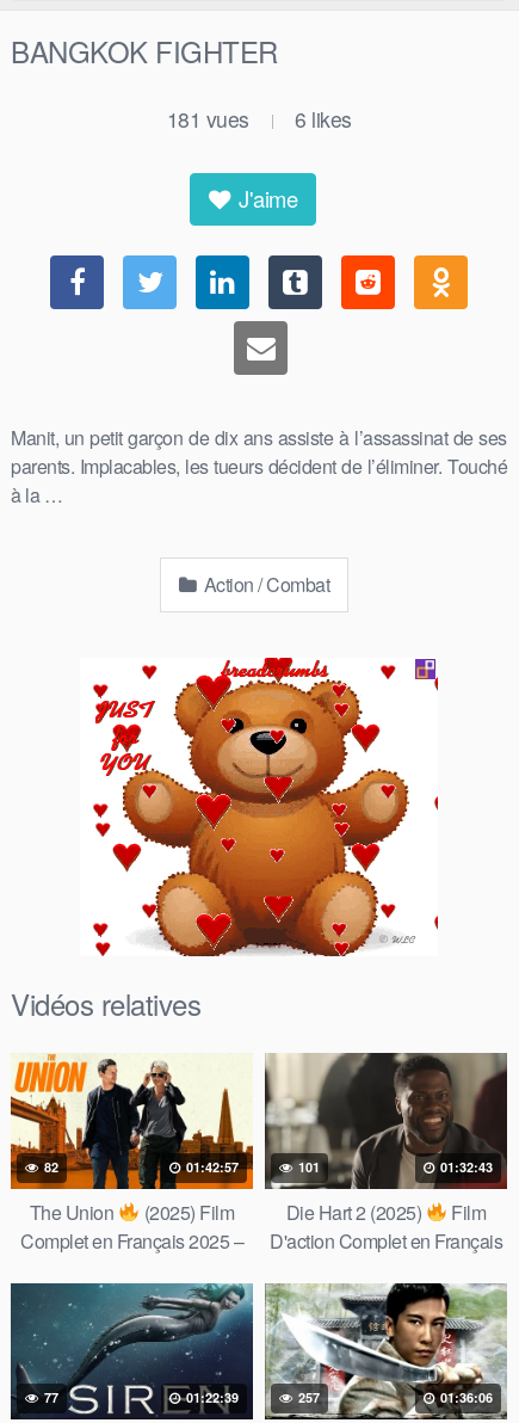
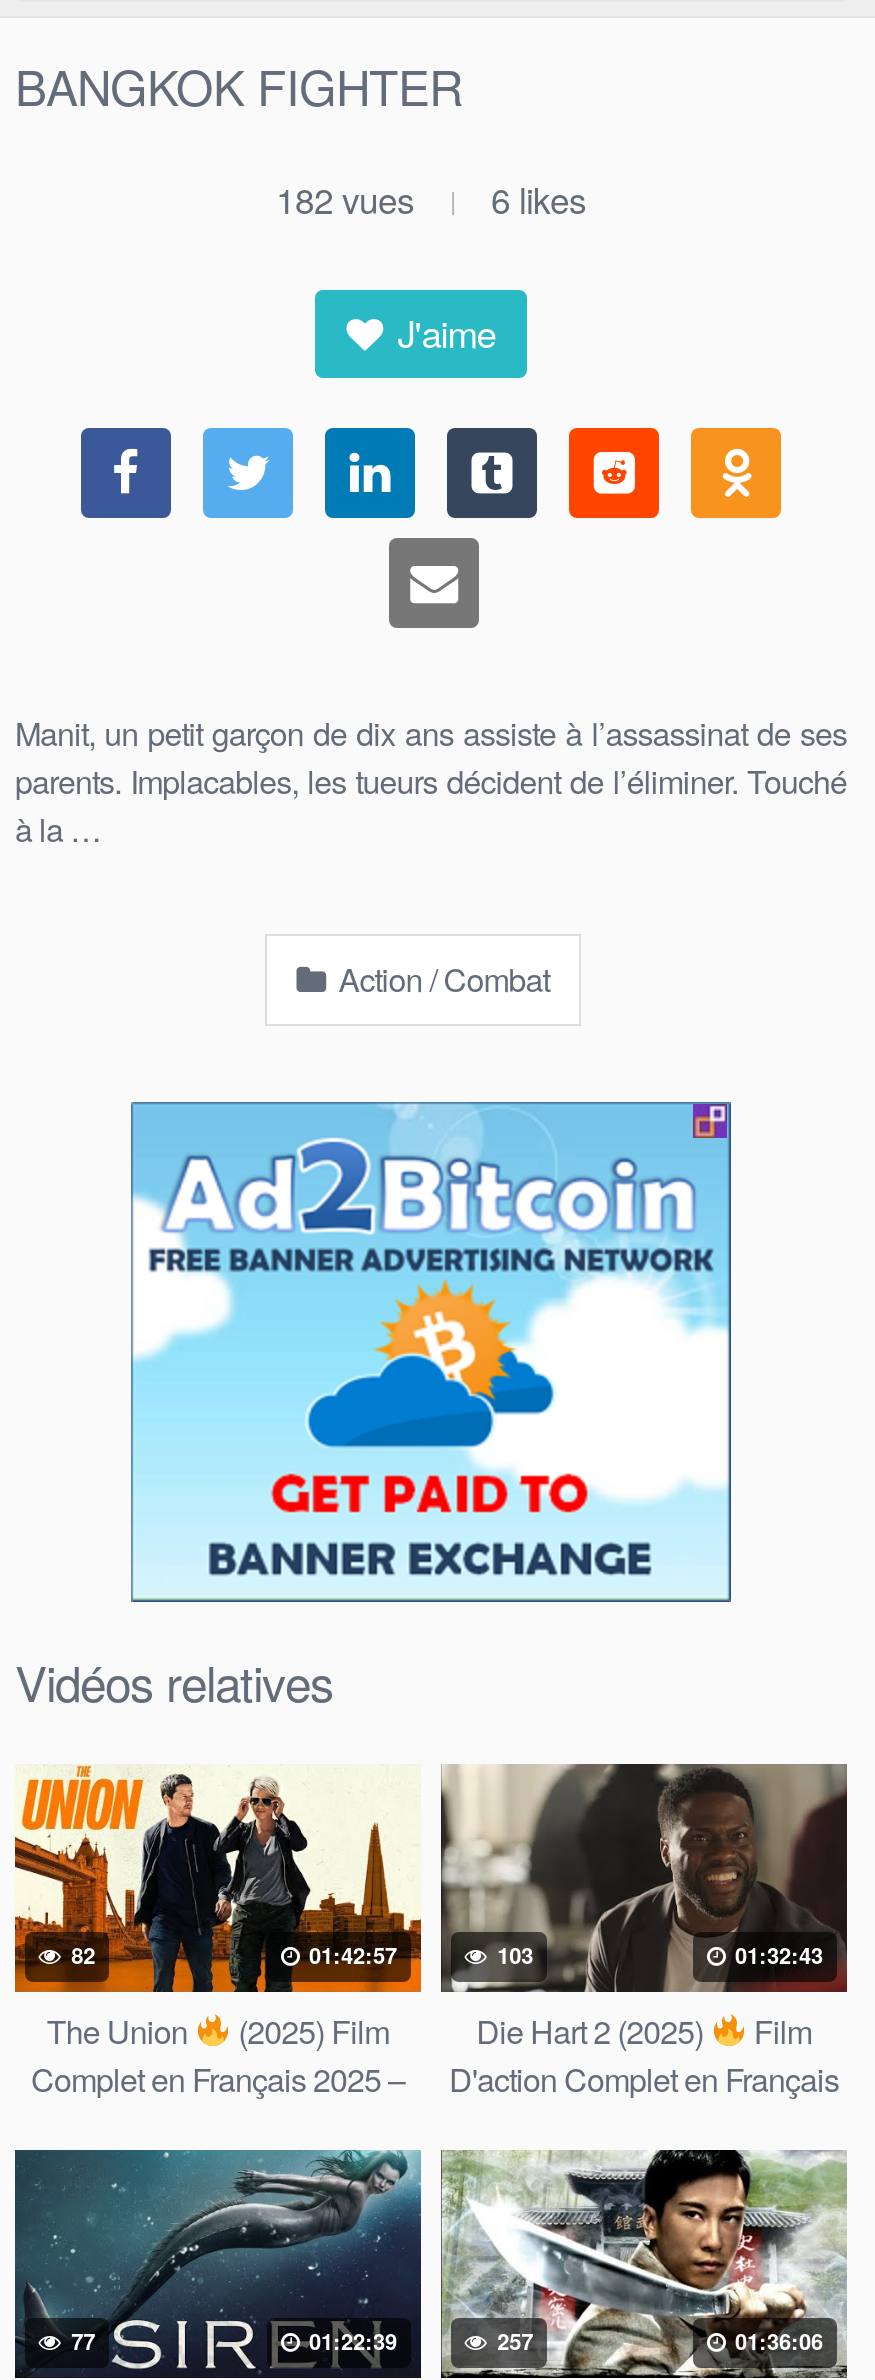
- 181 vues
+ 182 vues

- [image]
+ [image]

- 101
+ 103
